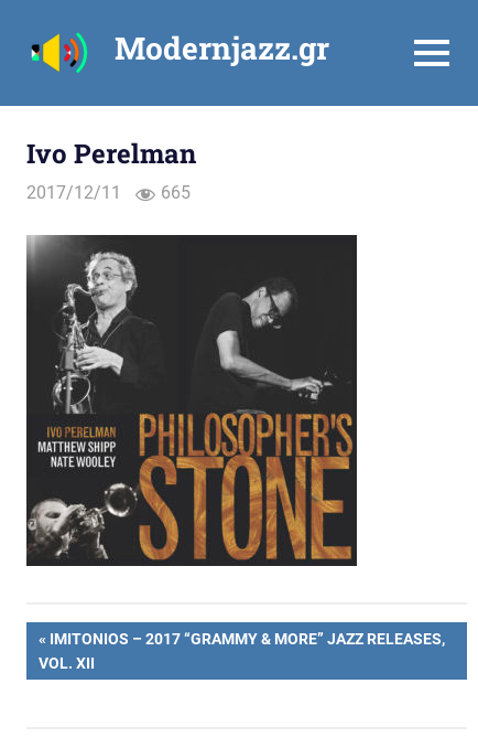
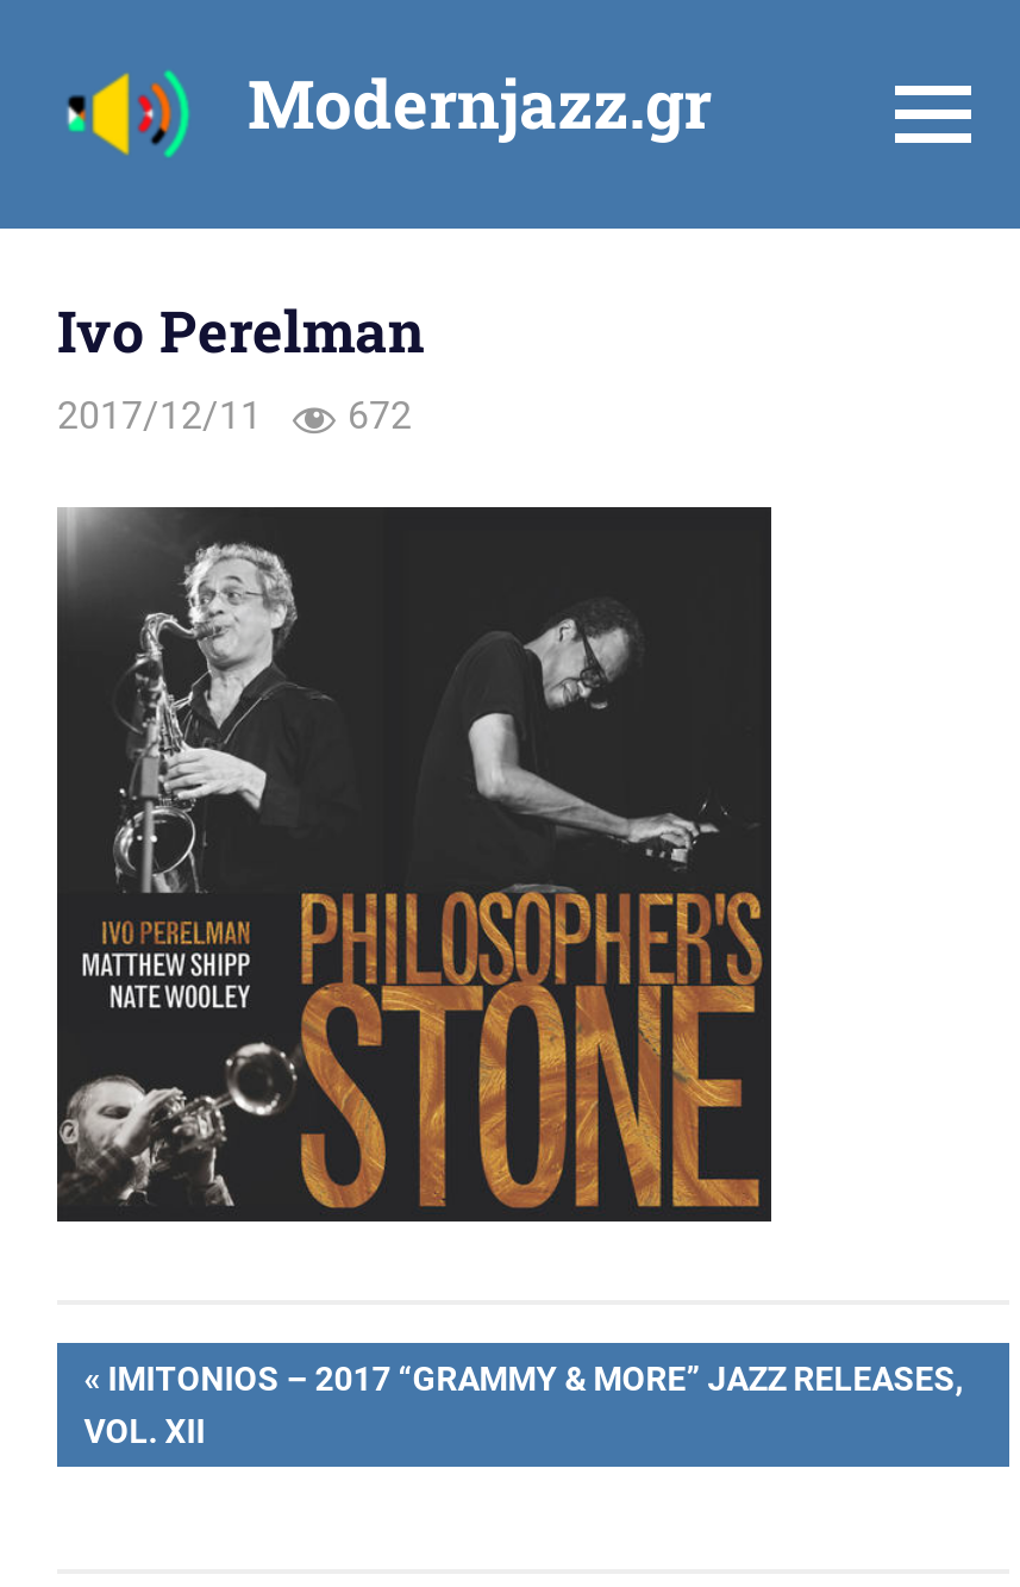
- 2017/12/11 665
+ 2017/12/11 672
